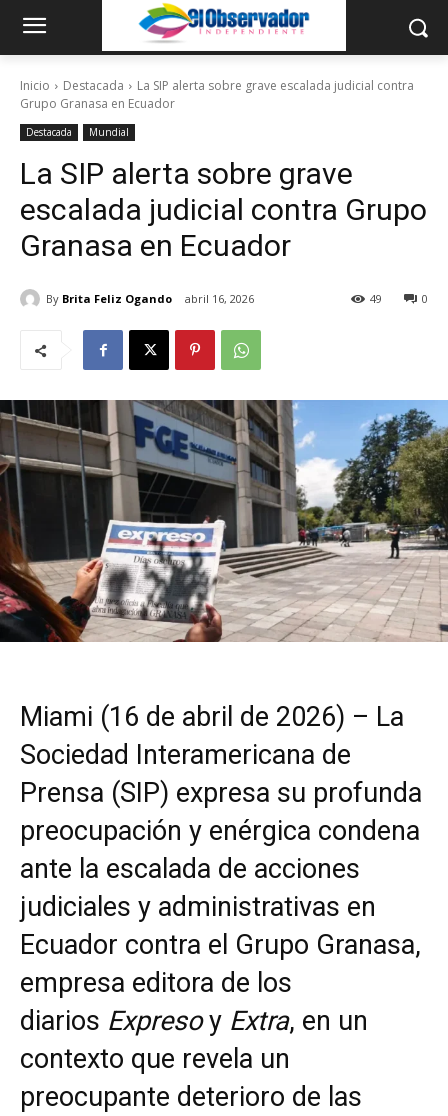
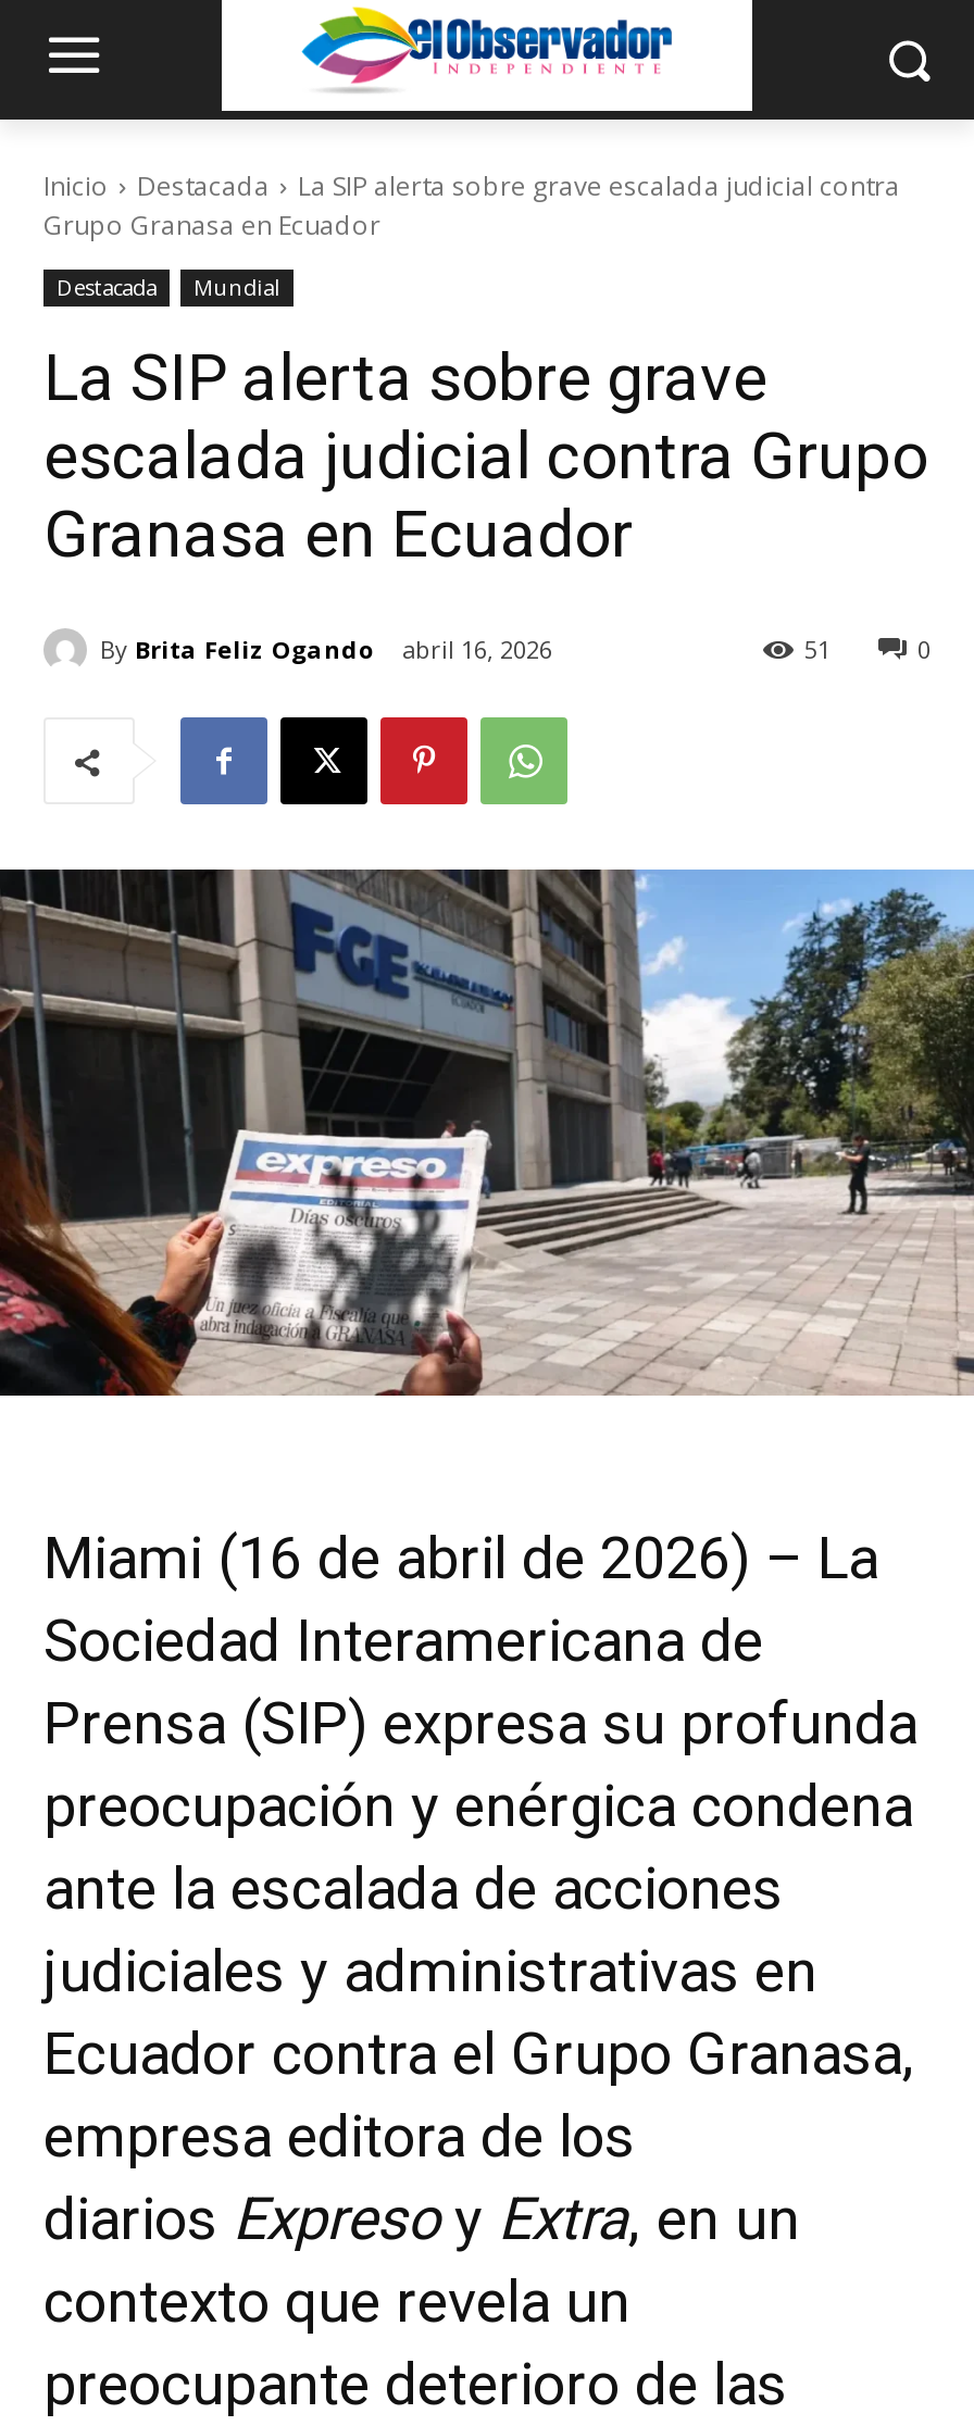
- 49
+ 51
